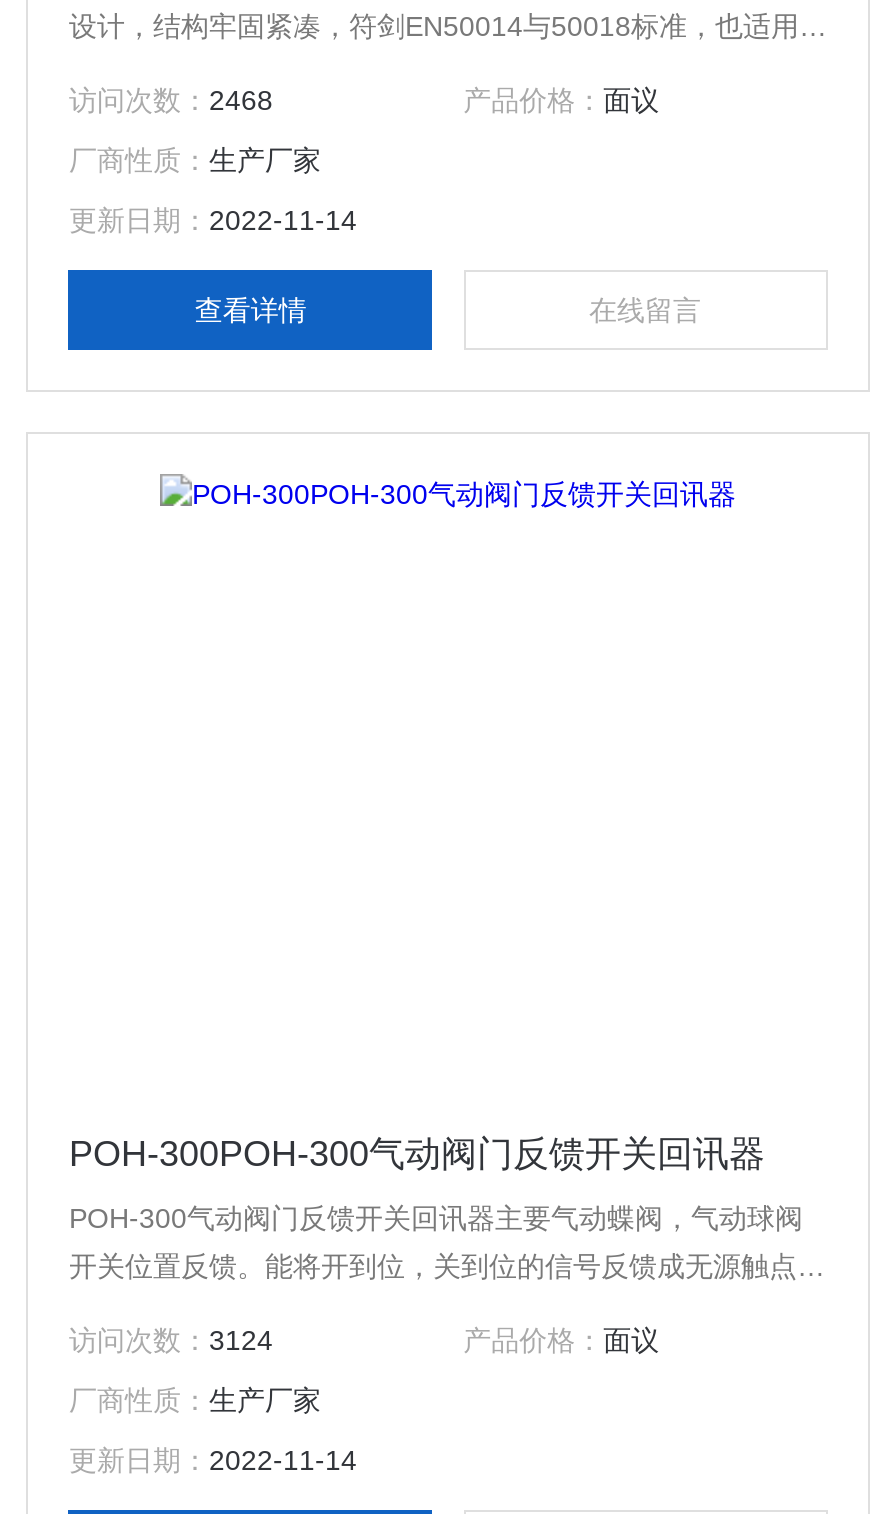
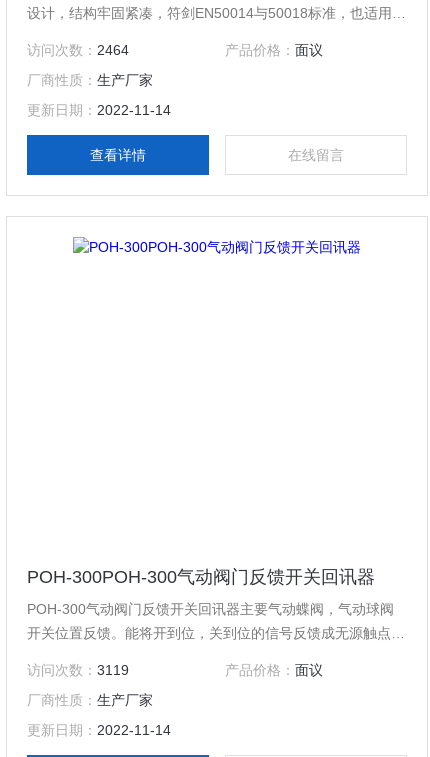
- 访问次数：2468
+ 访问次数：2464

- 访问次数：3124
+ 访问次数：3119
